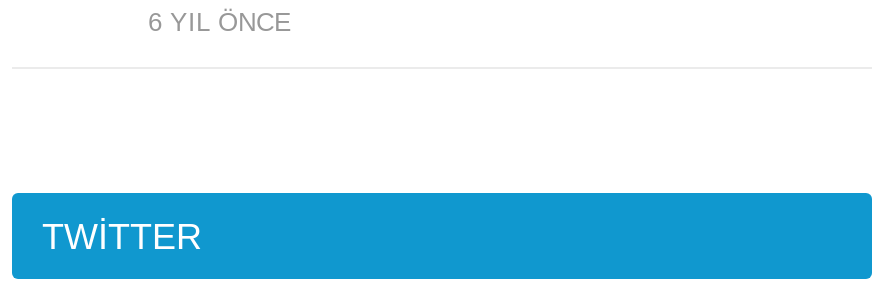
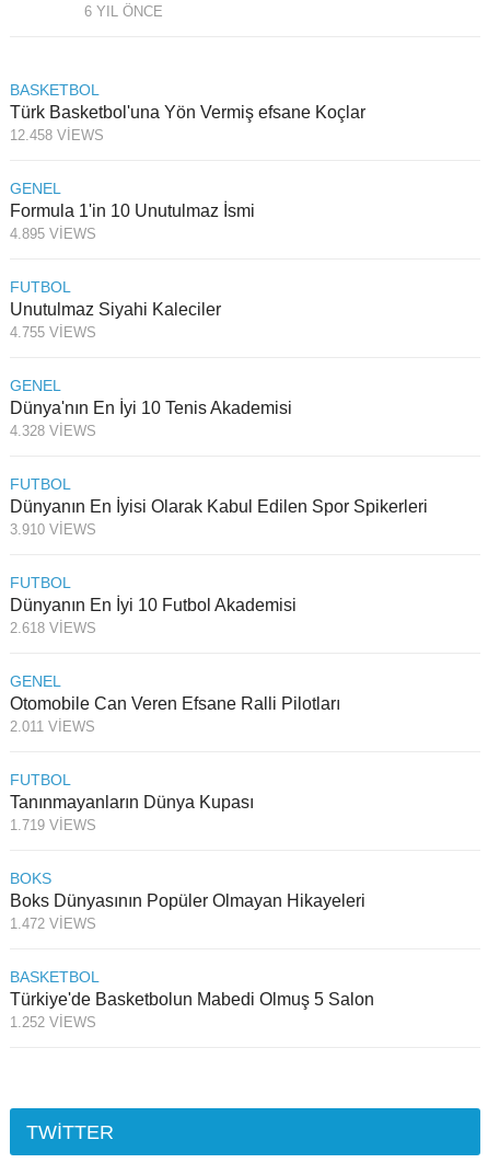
+ BASKETBOL
+ Türk Basketbol'una Yön Vermiş efsane Koçlar
+ 12.458 VIEWS
+ GENEL
+ Formula 1'in 10 Unutulmaz İsmi
+ 4.895 VIEWS
+ FUTBOL
+ Unutulmaz Siyahi Kaleciler
+ 4.755 VIEWS
+ GENEL
+ Dünya'nın En İyi 10 Tenis Akademisi
+ 4.328 VIEWS
+ FUTBOL
+ Dünyanın En İyisi Olarak Kabul Edilen Spor Spikerleri
+ 3.910 VIEWS
+ FUTBOL
+ Dünyanın En İyi 10 Futbol Akademisi
+ 2.618 VIEWS
+ GENEL
+ Otomobile Can Veren Efsane Ralli Pilotları
+ 2.011 VIEWS
+ FUTBOL
+ Tanınmayanların Dünya Kupası
+ 1.719 VIEWS
+ BOKS
+ Boks Dünyasının Popüler Olmayan Hikayeleri
+ 1.472 VIEWS
+ BASKETBOL
+ Türkiye'de Basketbolun Mabedi Olmuş 5 Salon
+ 1.252 VIEWS
